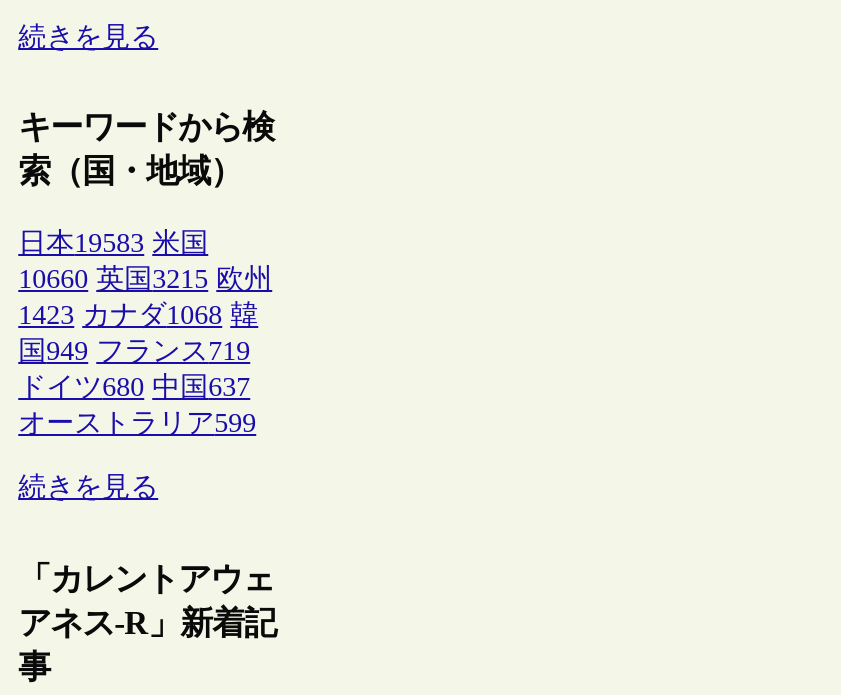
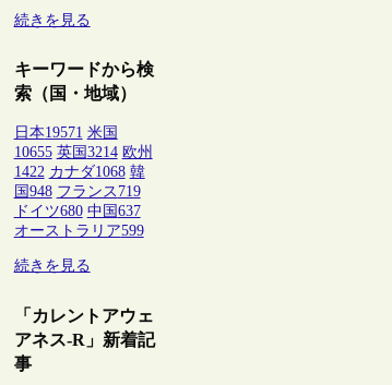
- 日本19583 米国
+ 日本19571 米国

- 10660 英国3215 欧州
+ 10655 英国3214 欧州

- 1423 カナダ1068 韓
+ 1422 カナダ1068 韓

- 国949 フランス719
+ 国948 フランス719
